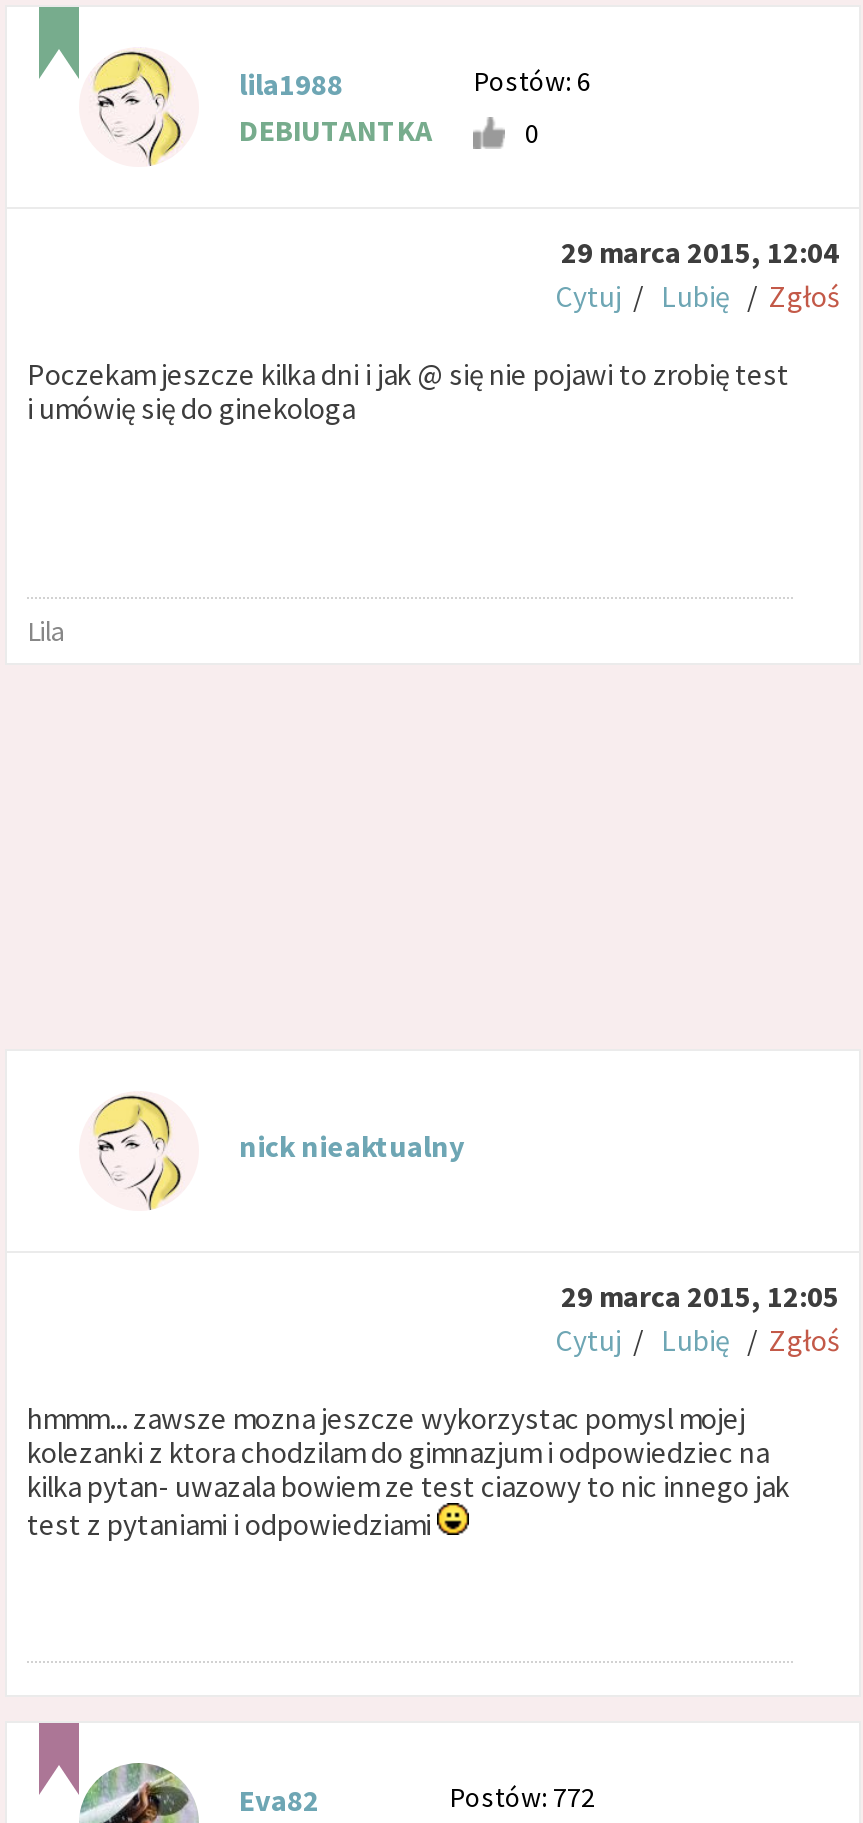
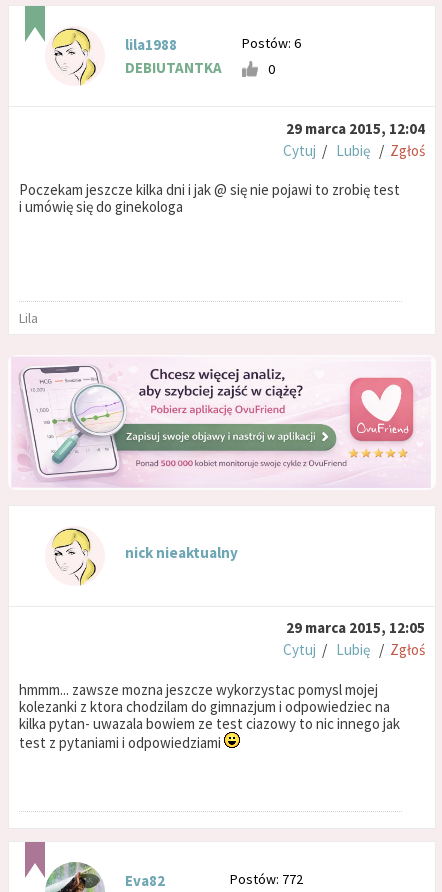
+ [image]
